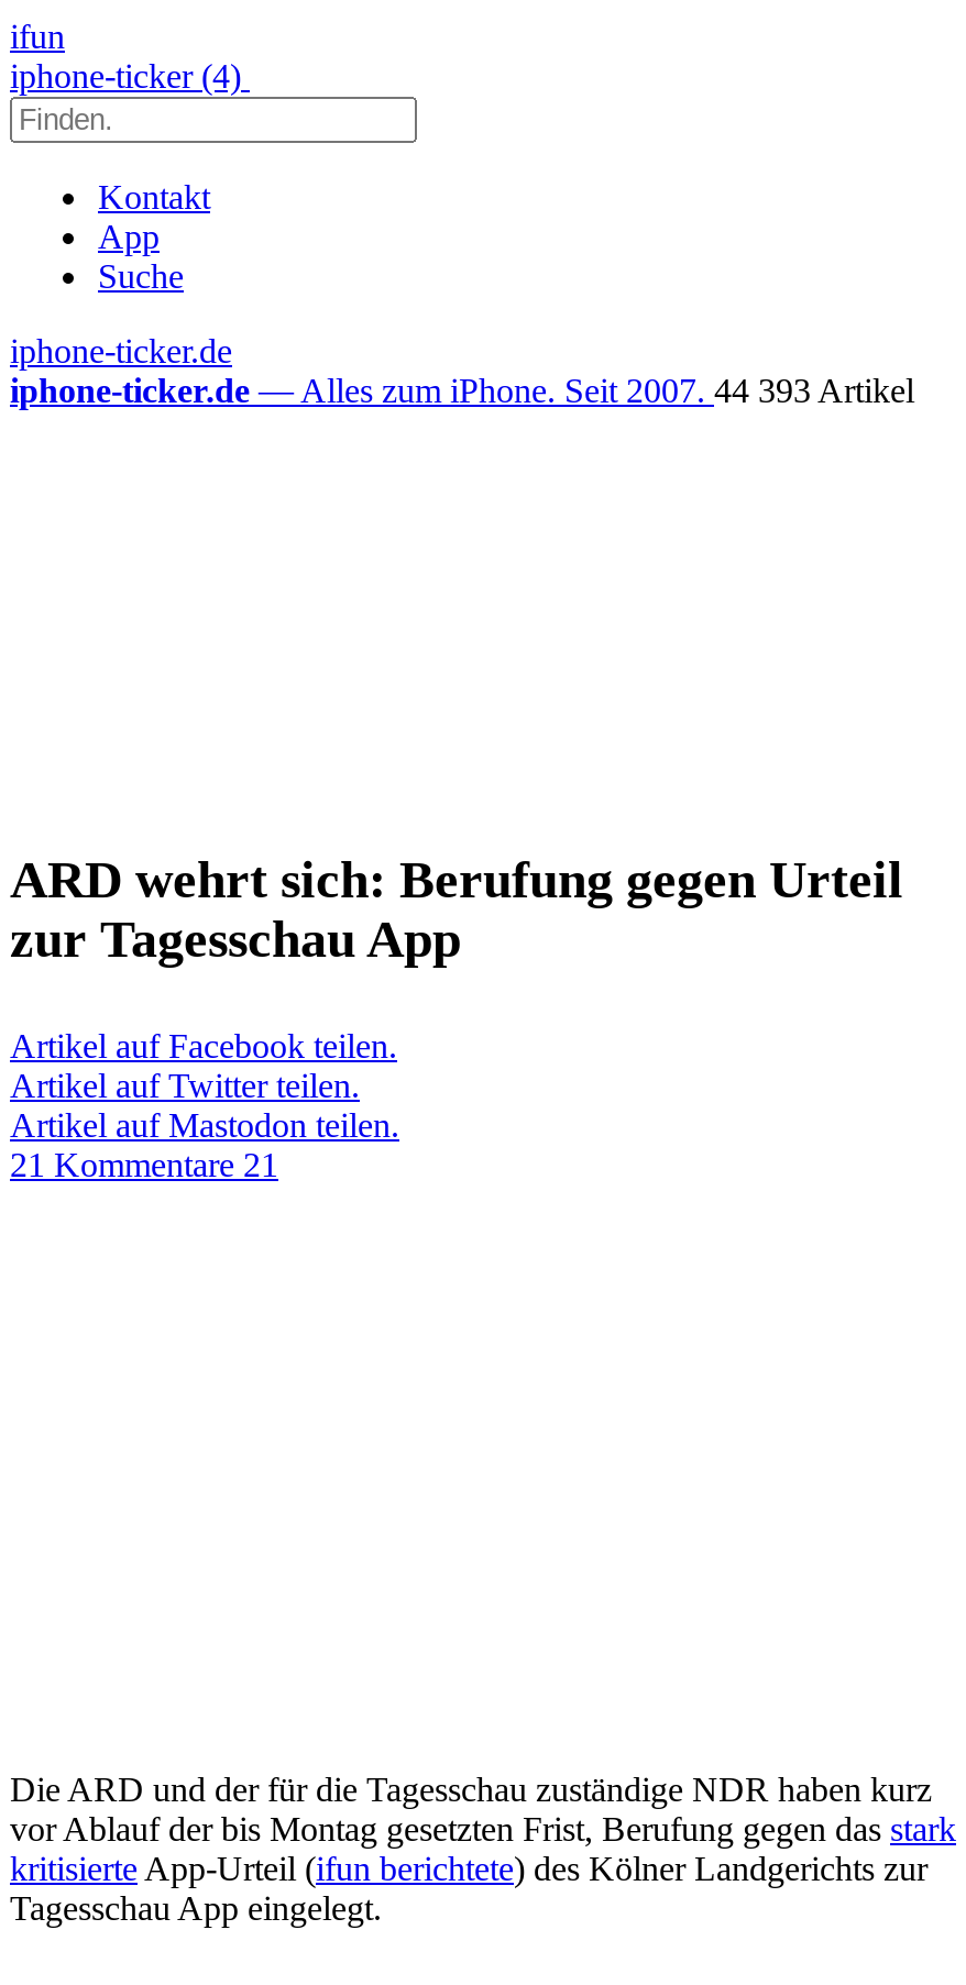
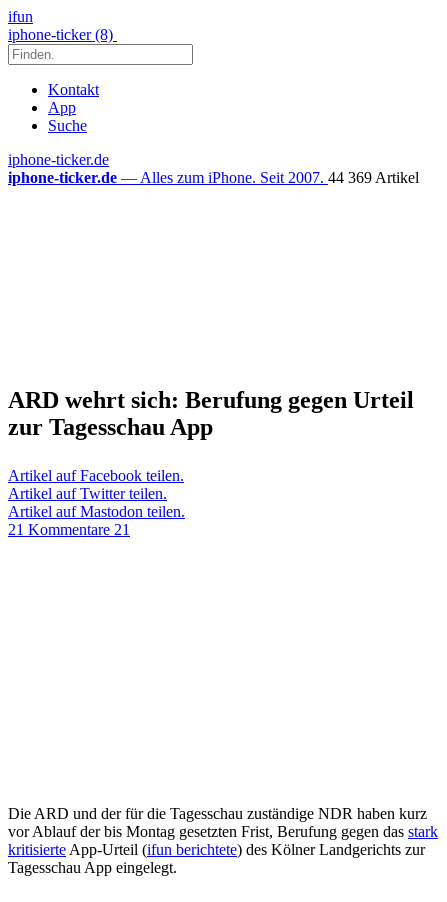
- iphone-ticker (4)
+ iphone-ticker (8)

- iphone-ticker.de — Alles zum iPhone. Seit 2007. 44 393 Artikel
+ iphone-ticker.de — Alles zum iPhone. Seit 2007. 44 369 Artikel
